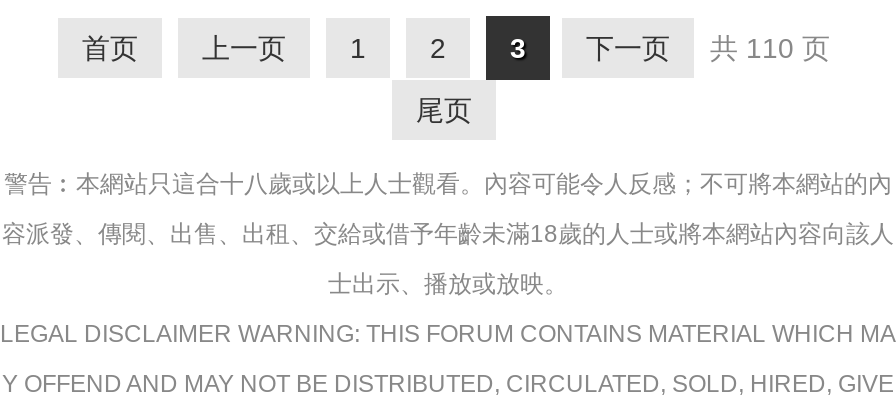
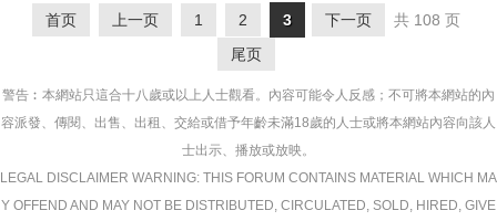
- 首页 上一页 1 2 3 下一页 共 110 页
+ 首页 上一页 1 2 3 下一页 共 108 页
